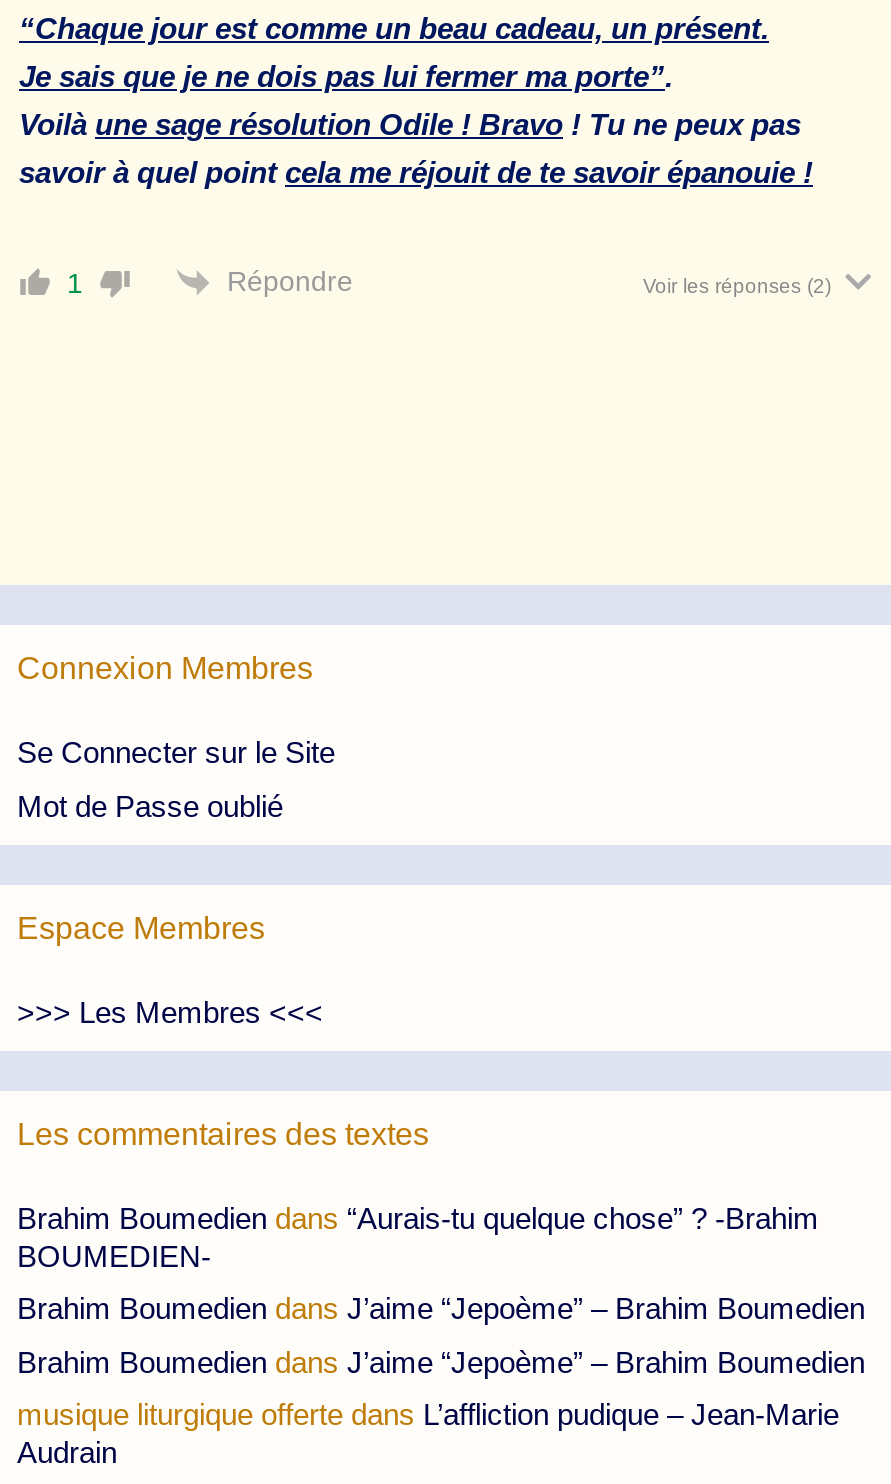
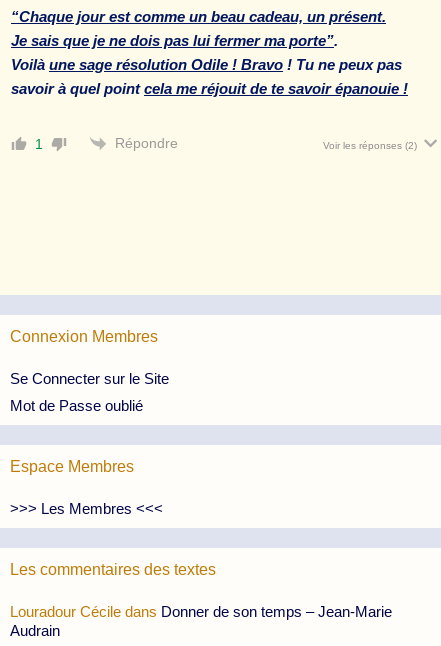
- Brahim Boumedien dans “Aurais-tu quelque chose” ? -Brahim
- BOUMEDIEN-
- Brahim Boumedien dans J’aime “Jepoème” – Brahim Boumedien
- Brahim Boumedien dans J’aime “Jepoème” – Brahim Boumedien
- musique liturgique offerte dans L’affliction pudique – Jean-Marie
+ Louradour Cécile dans Donner de son temps – Jean-Marie
